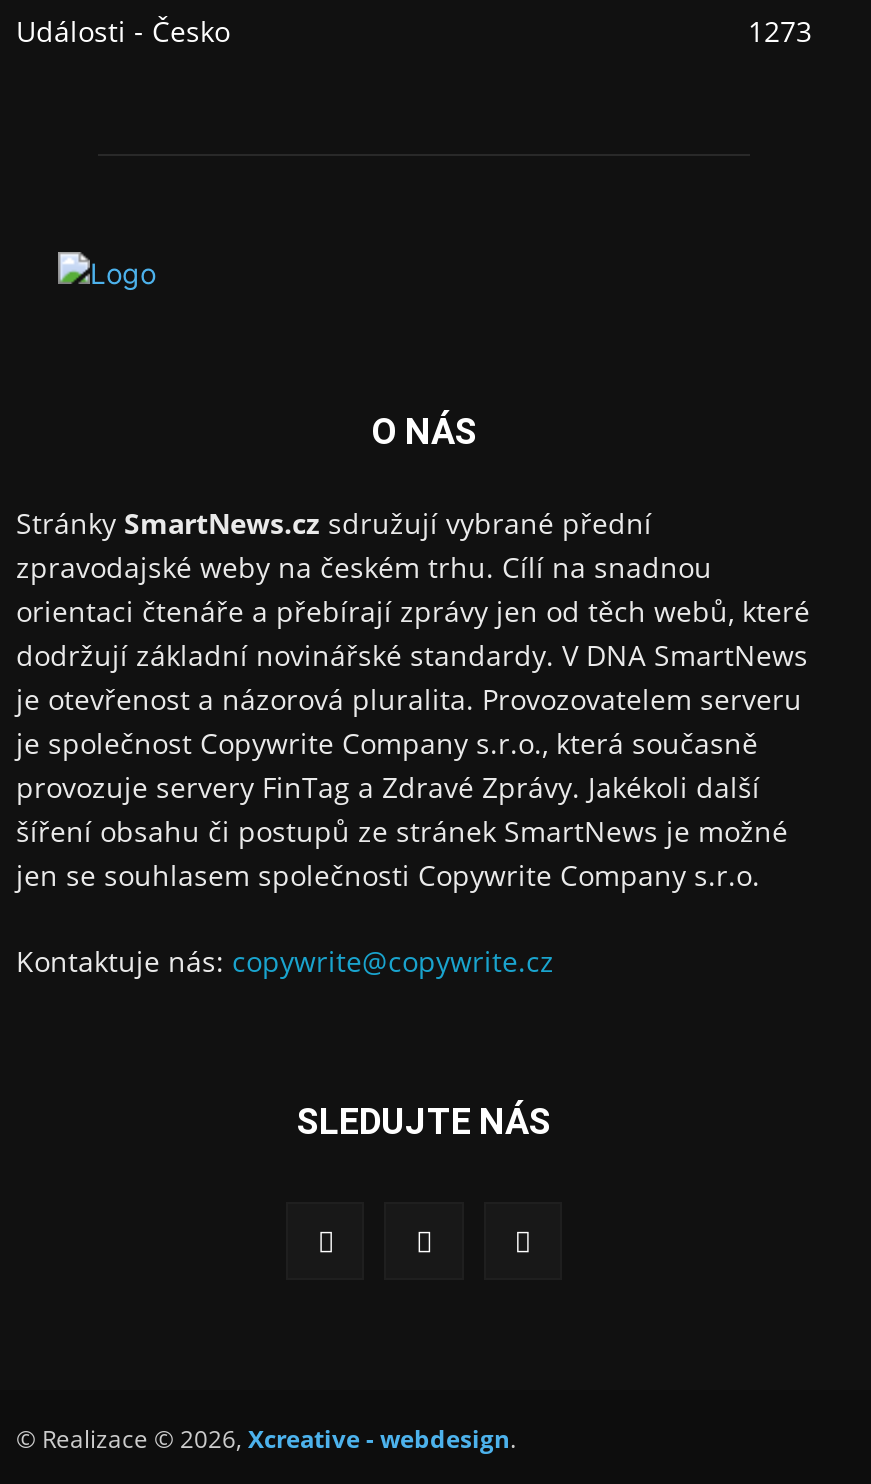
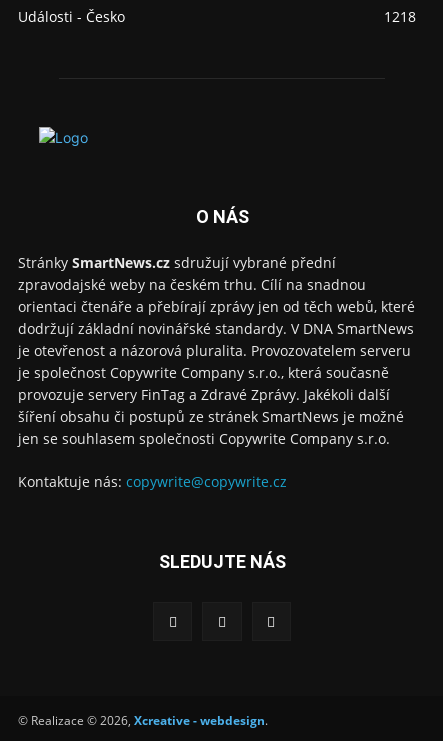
- 1273
+ 1218
